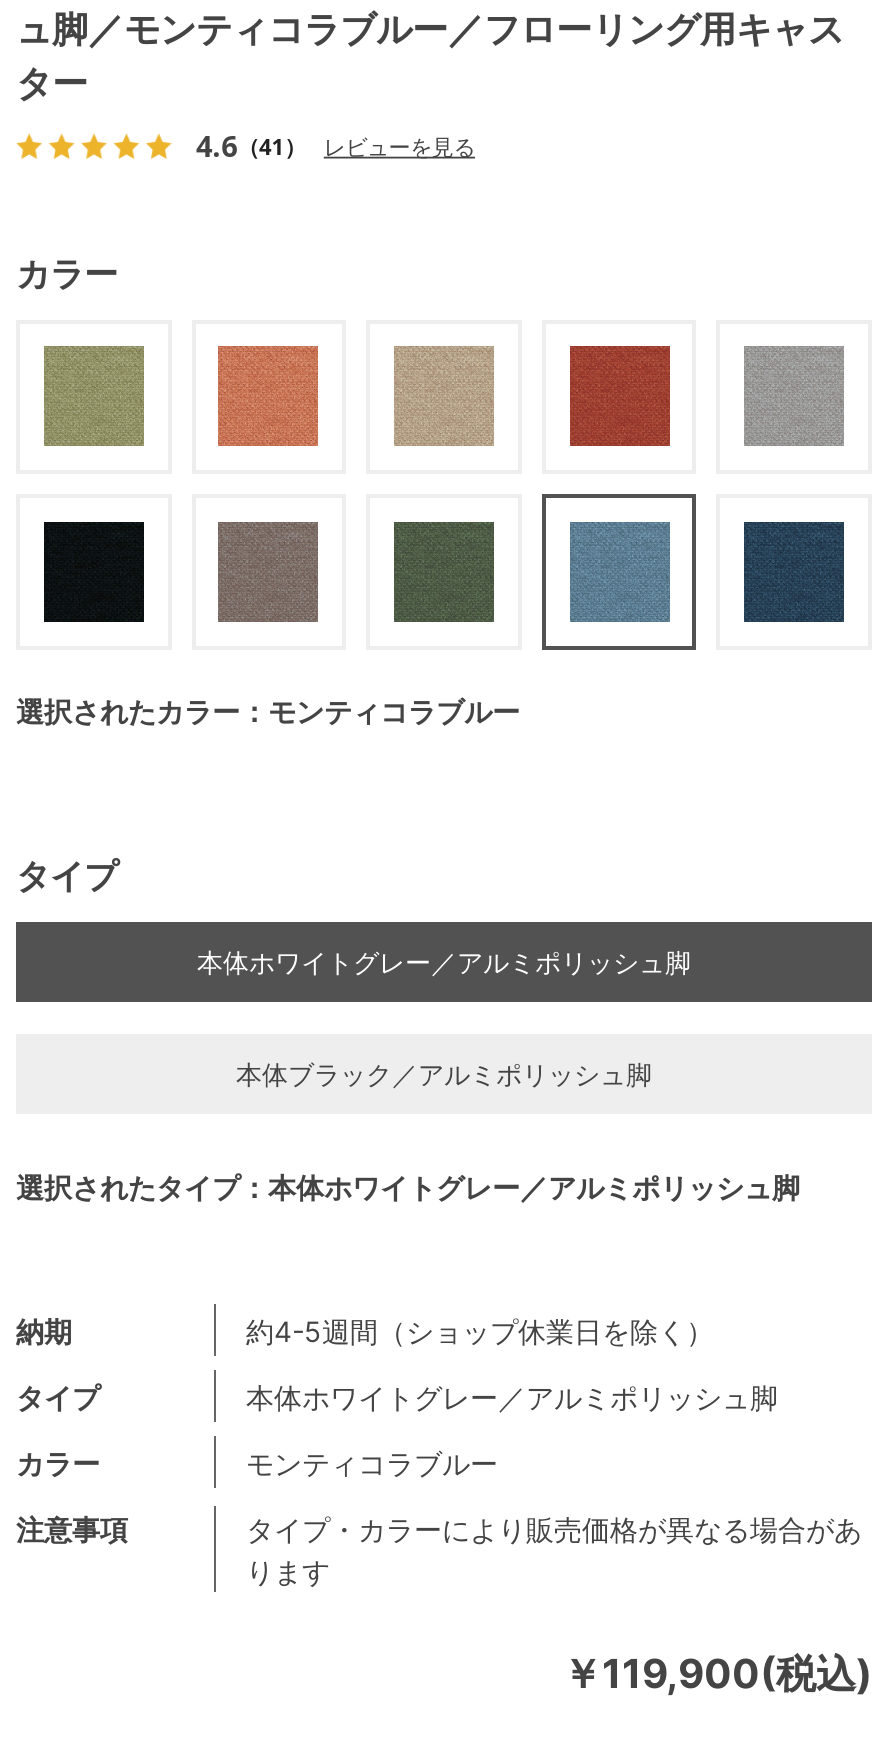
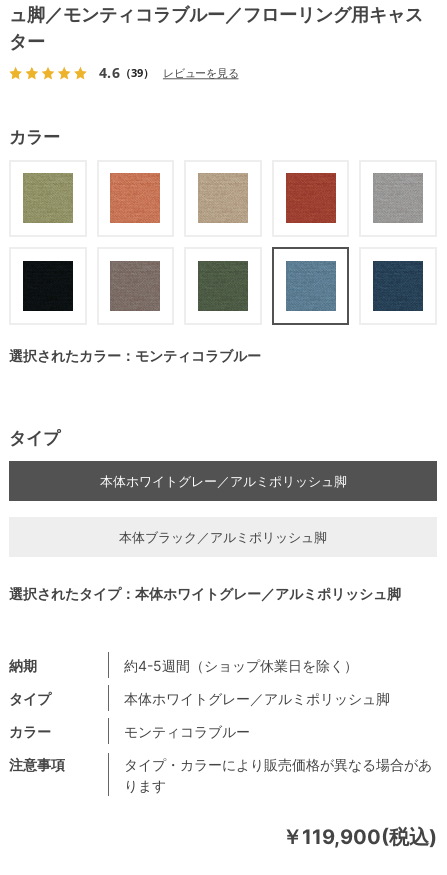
- 4.6（41） レビューを見る
+ 4.6（39） レビューを見る
